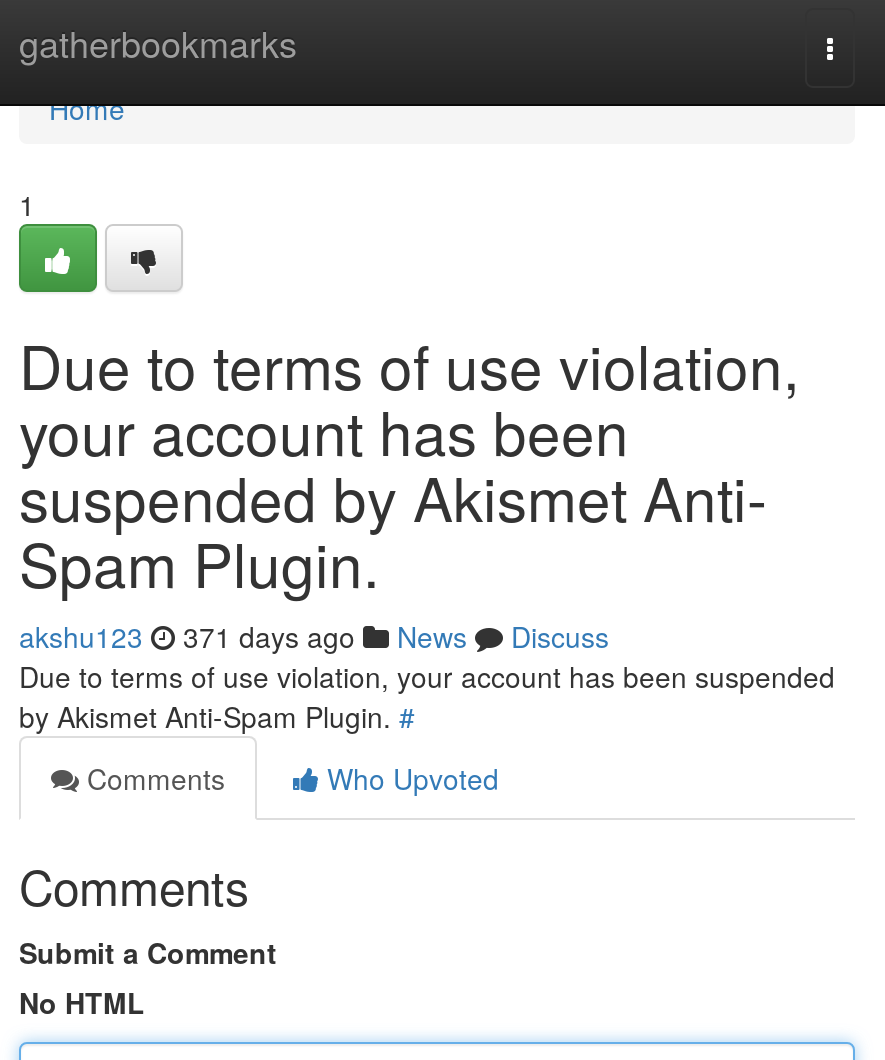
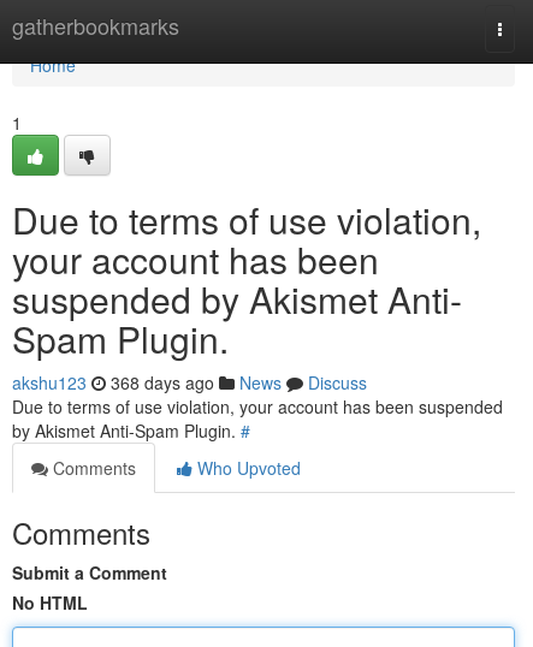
- akshu123 371 days ago News Discuss
+ akshu123 368 days ago News Discuss
